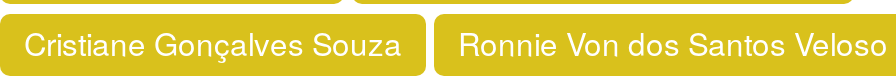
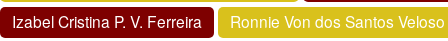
- Cristiane Gonçalves Souza
+ Izabel Cristina P. V. Ferreira
